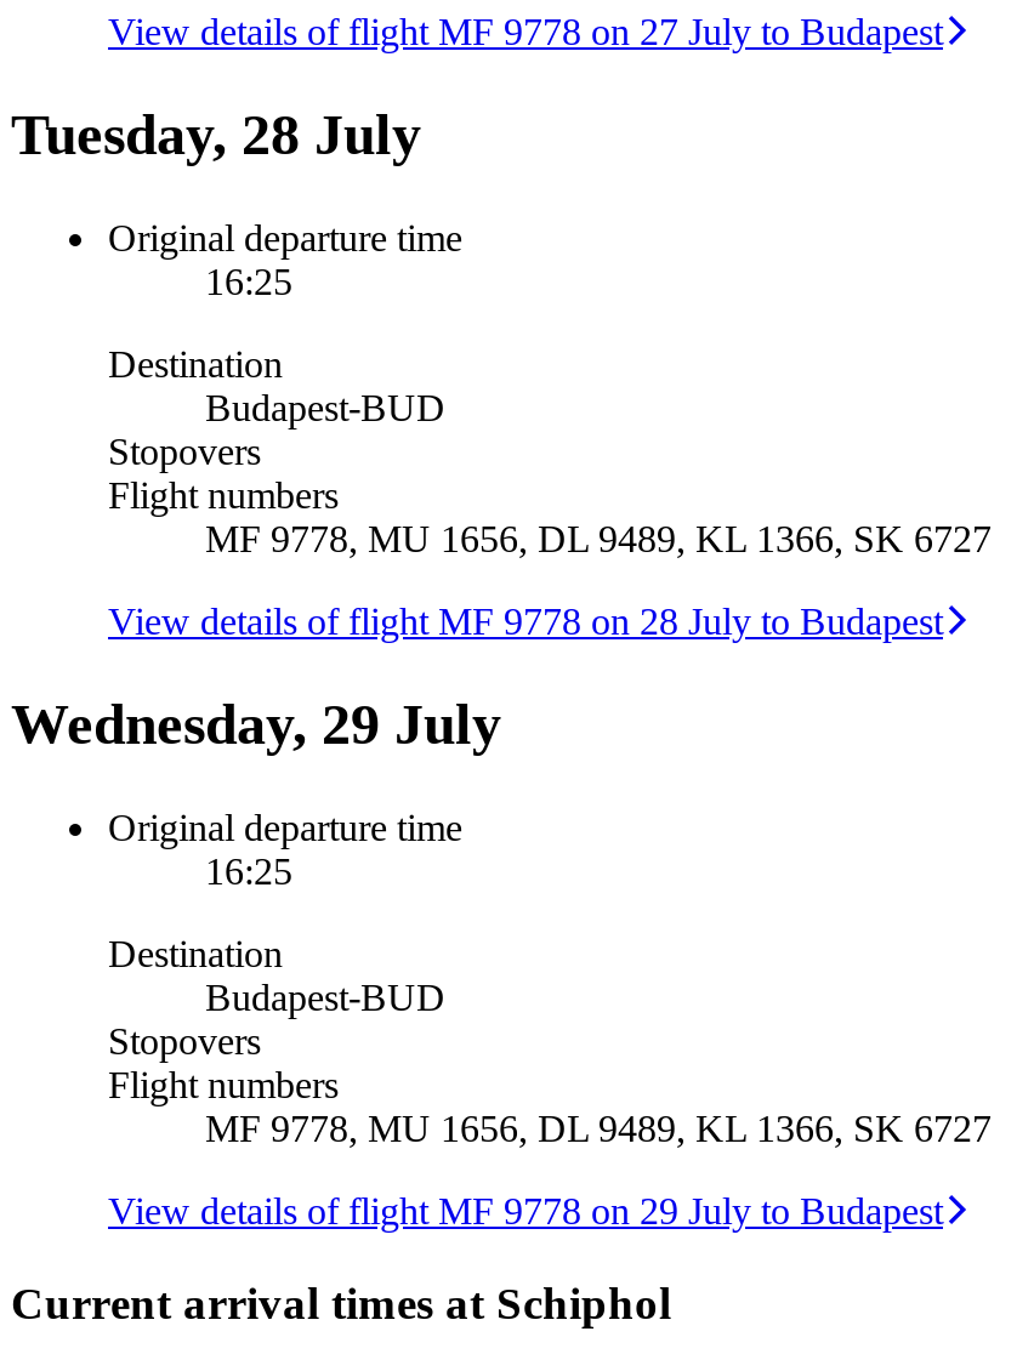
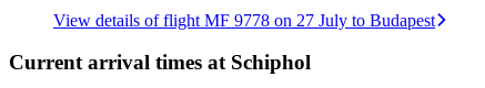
- Tuesday, 28 July
- Original departure time
- 16:25
- Destination
- Budapest-BUD
- Stopovers
- Flight numbers
- MF 9778, MU 1656, DL 9489, KL 1366, SK 6727
- View details of flight MF 9778 on 28 July to Budapest
- Wednesday, 29 July
- Original departure time
- 16:25
- Destination
- Budapest-BUD
- Stopovers
- Flight numbers
- MF 9778, MU 1656, DL 9489, KL 1366, SK 6727
- View details of flight MF 9778 on 29 July to Budapest
